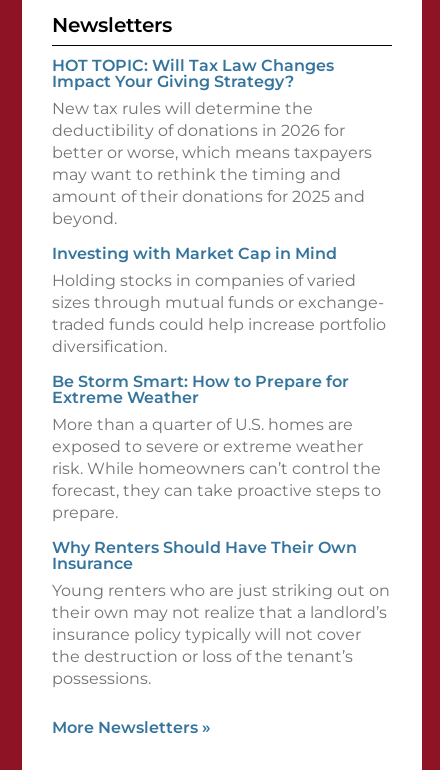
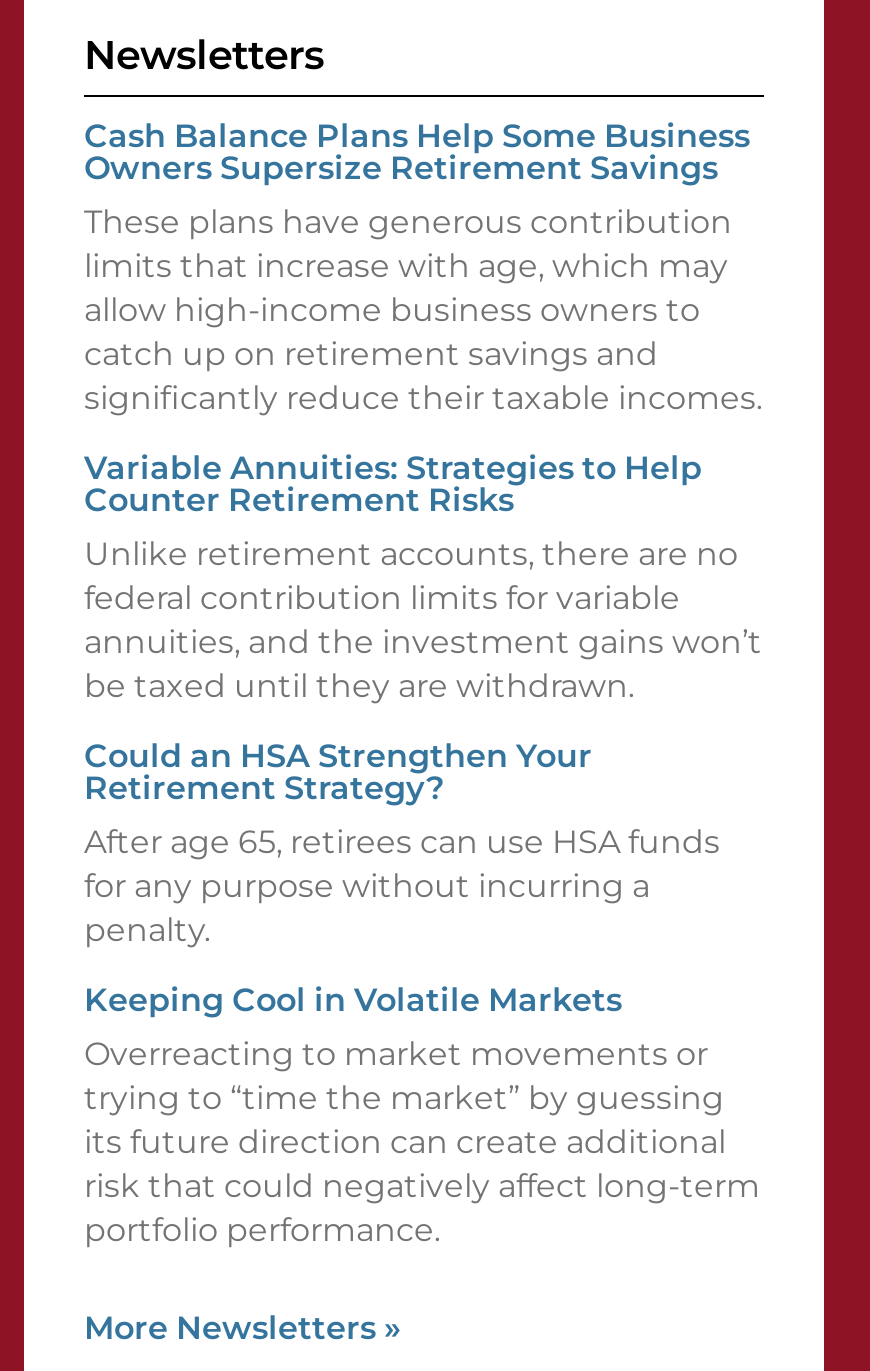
- HOT TOPIC: Will Tax Law Changes
- Impact Your Giving Strategy?
- New tax rules will determine the
- deductibility of donations in 2026 for
- better or worse, which means taxpayers
- may want to rethink the timing and
- amount of their donations for 2025 and
- beyond.
+ Cash Balance Plans Help Some Business
+ Owners Supersize Retirement Savings
+ These plans have generous contribution
+ limits that increase with age, which may
+ allow high-income business owners to
+ catch up on retirement savings and
+ significantly reduce their taxable incomes.

- Investing with Market Cap in Mind
- Holding stocks in companies of varied
- sizes through mutual funds or exchange-
- traded funds could help increase portfolio
- diversification.
+ Variable Annuities: Strategies to Help
+ Counter Retirement Risks
+ Unlike retirement accounts, there are no
+ federal contribution limits for variable
+ annuities, and the investment gains won’t
+ be taxed until they are withdrawn.

- Be Storm Smart: How to Prepare for
- Extreme Weather
- More than a quarter of U.S. homes are
- exposed to severe or extreme weather
- risk. While homeowners can’t control the
- forecast, they can take proactive steps to
- prepare.
+ Could an HSA Strengthen Your
+ Retirement Strategy?
+ After age 65, retirees can use HSA funds
+ for any purpose without incurring a
+ penalty.

- Why Renters Should Have Their Own
- Insurance
- Young renters who are just striking out on
- their own may not realize that a landlord’s
- insurance policy typically will not cover
- the destruction or loss of the tenant’s
- possessions.
+ Keeping Cool in Volatile Markets
+ Overreacting to market movements or
+ trying to “time the market” by guessing
+ its future direction can create additional
+ risk that could negatively affect long-term
+ portfolio performance.
